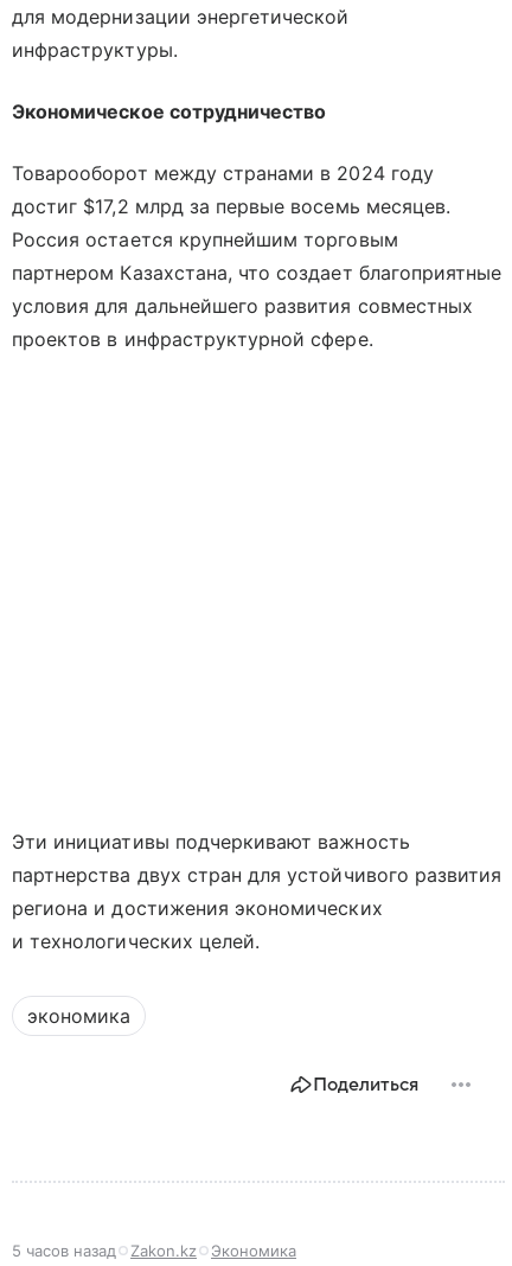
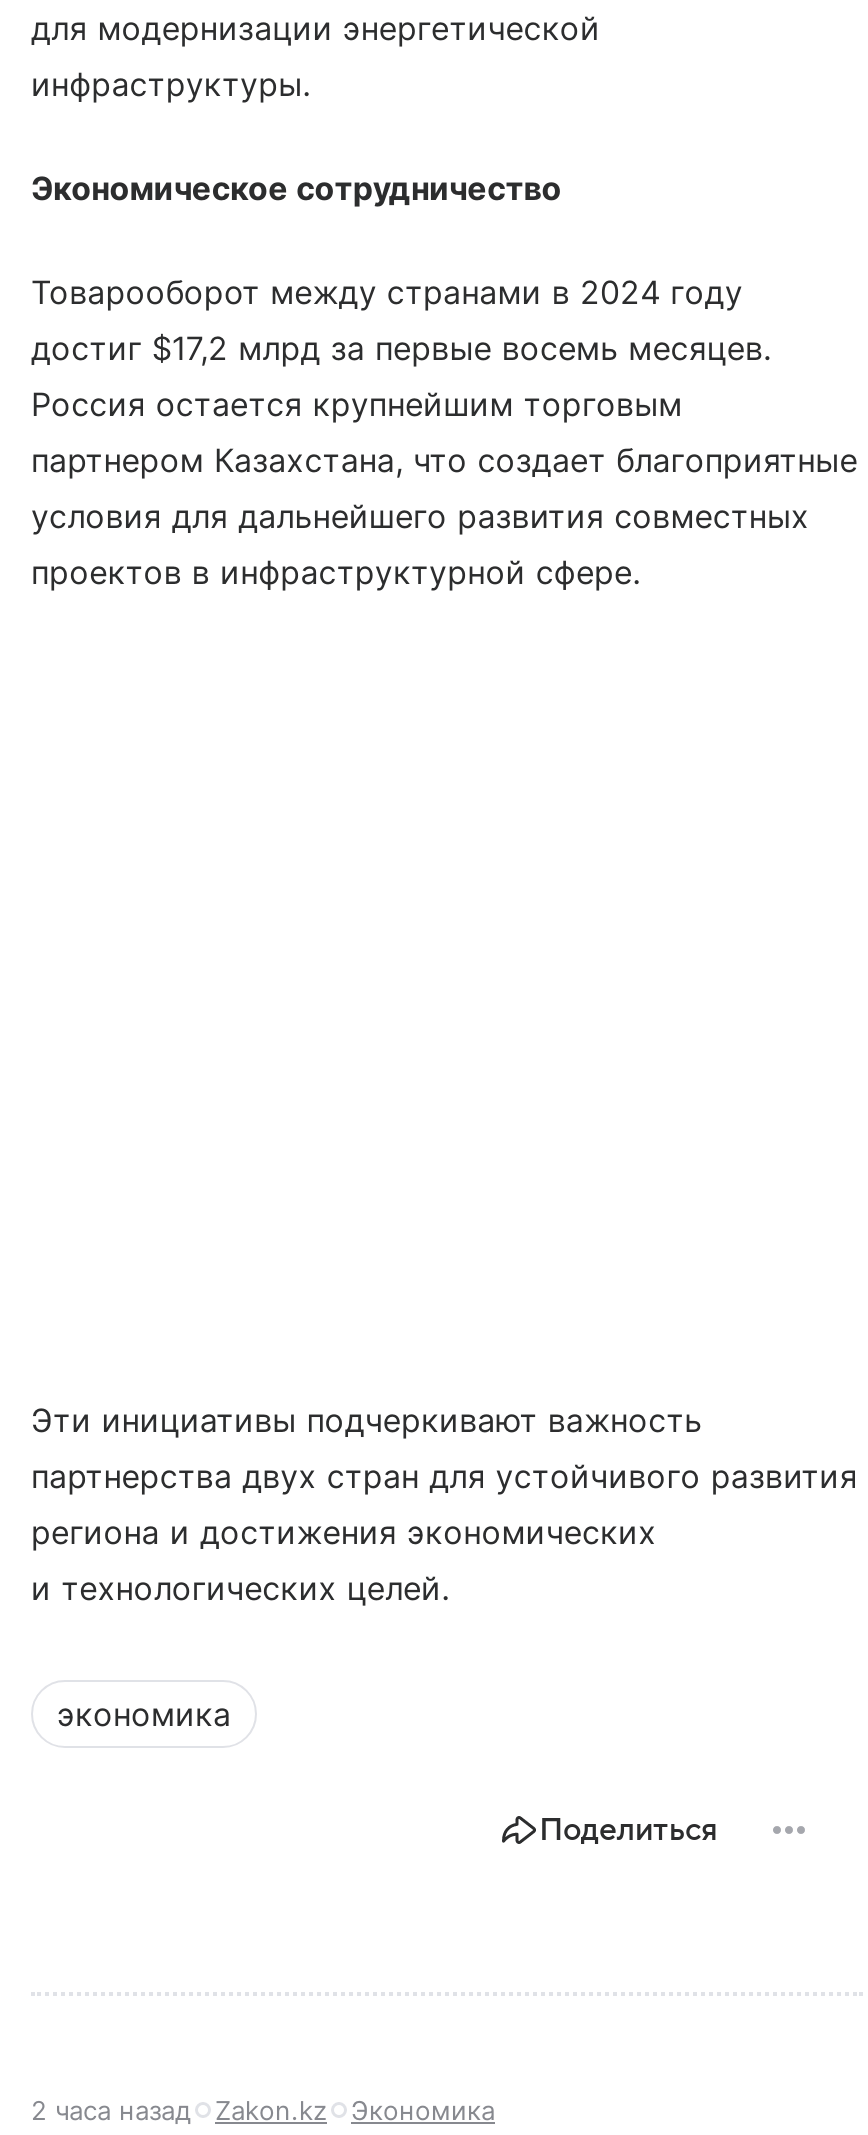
- 5 часов назад Zakon.kz Экономика
+ 2 часа назад Zakon.kz Экономика
